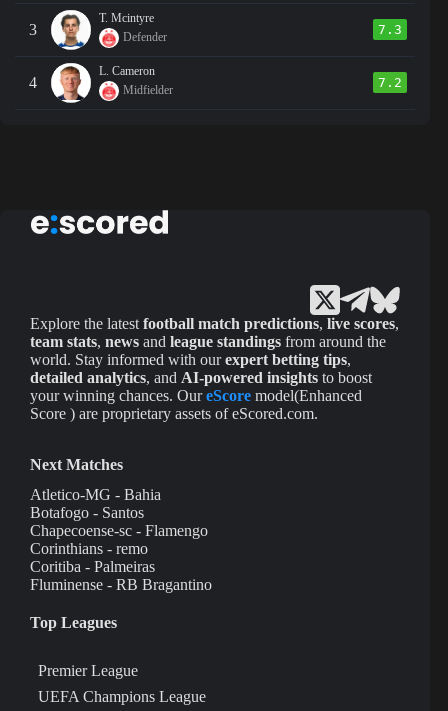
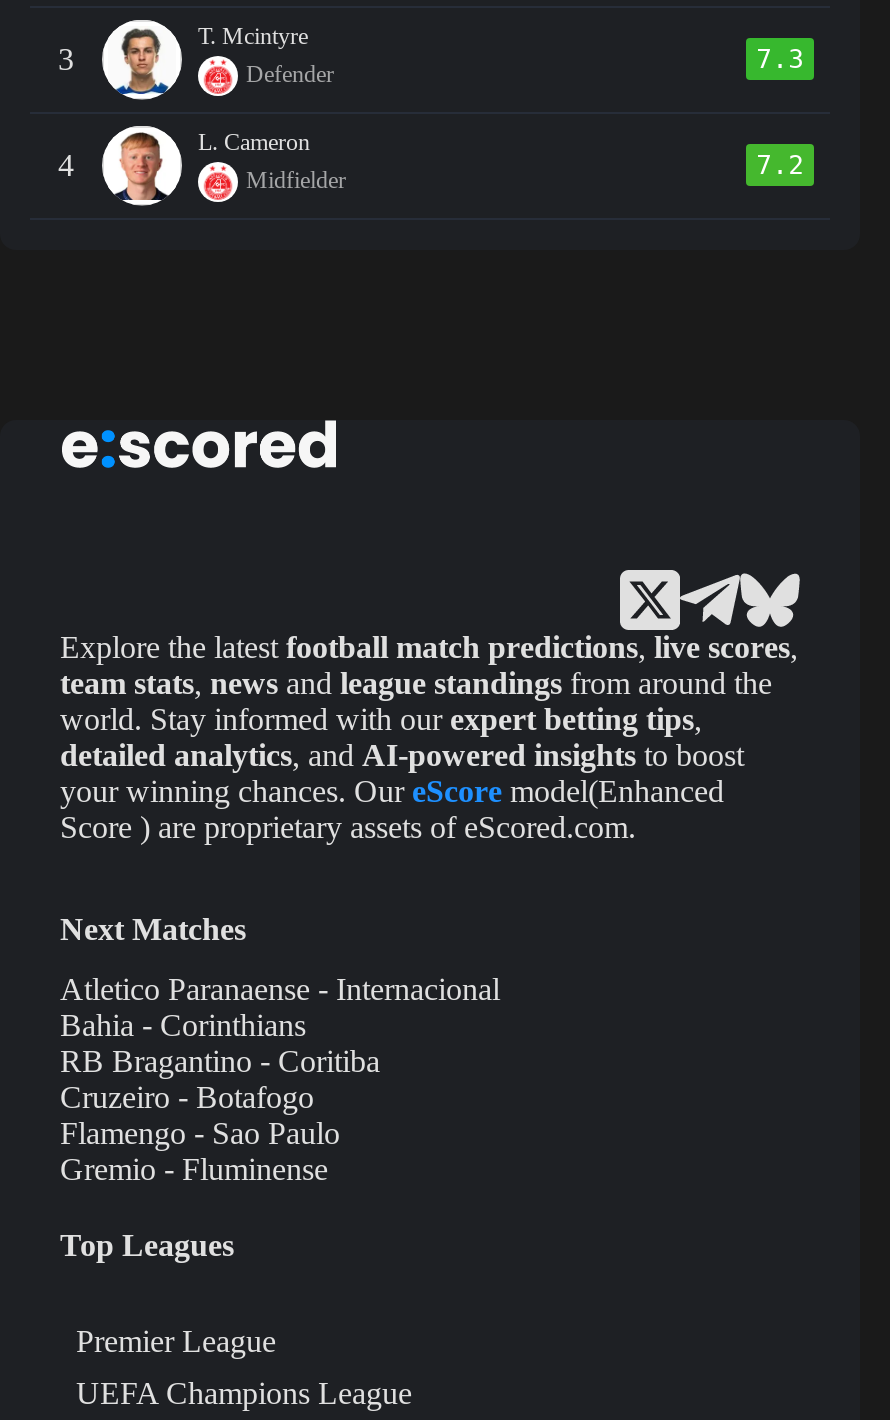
- Atletico-MG - Bahia
- Botafogo - Santos
- Chapecoense-sc - Flamengo
- Corinthians - remo
- Coritiba - Palmeiras
- Fluminense - RB Bragantino
+ Atletico Paranaense - Internacional
+ Bahia - Corinthians
+ RB Bragantino - Coritiba
+ Cruzeiro - Botafogo
+ Flamengo - Sao Paulo
+ Gremio - Fluminense
